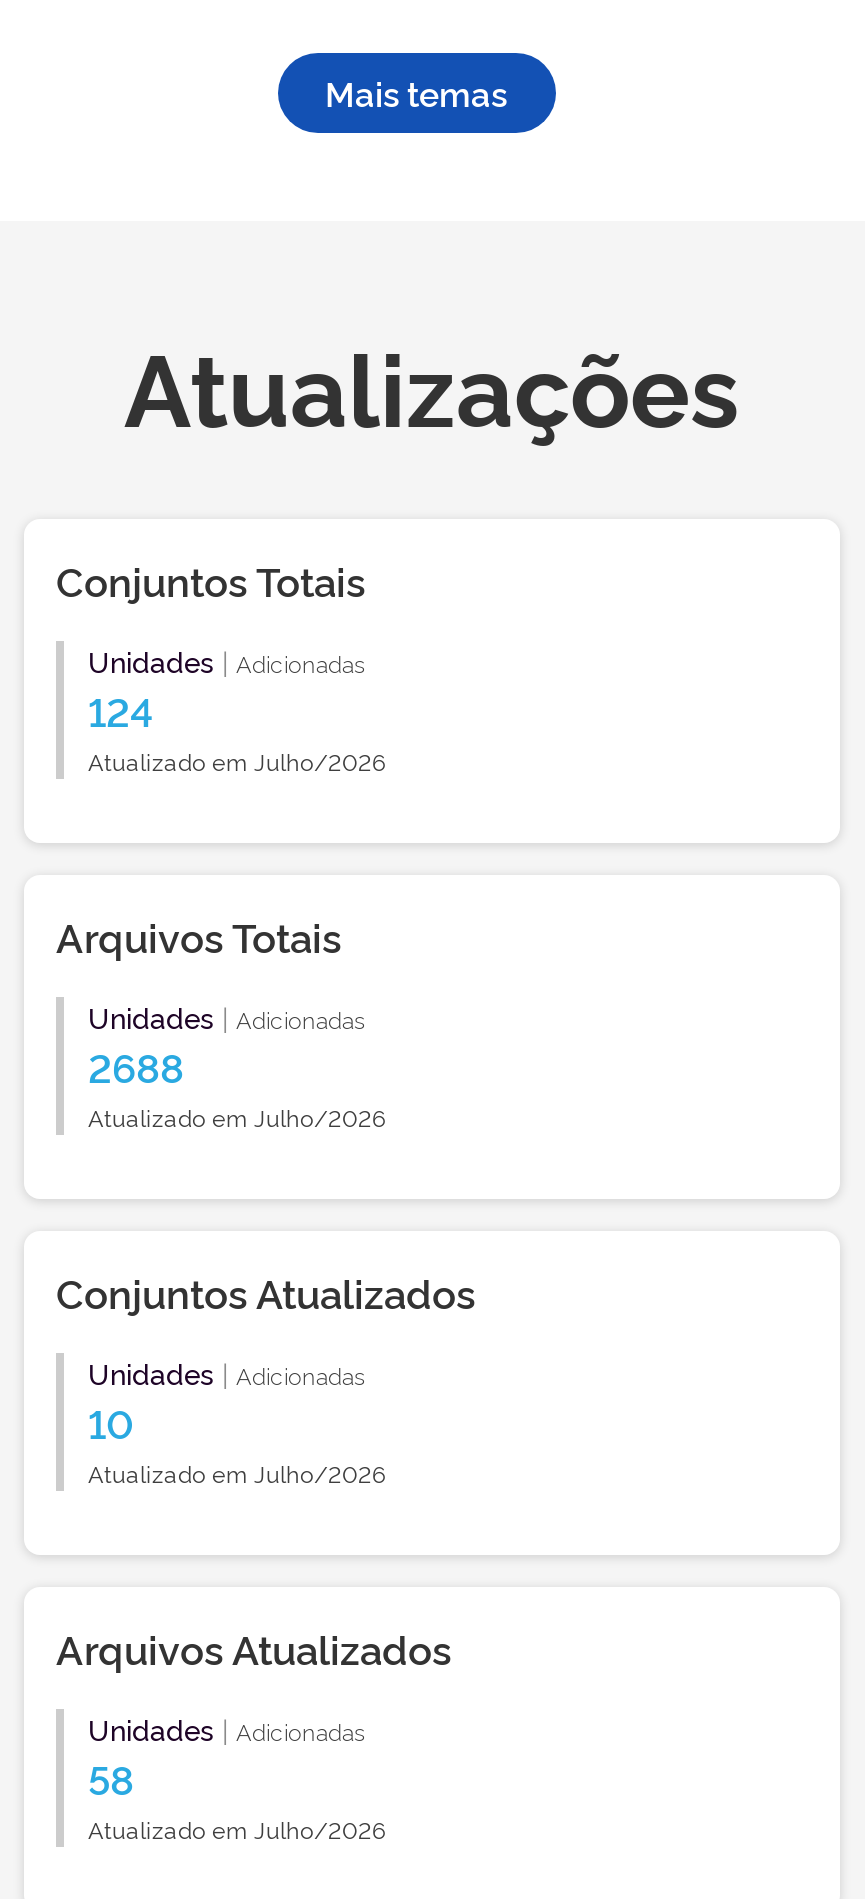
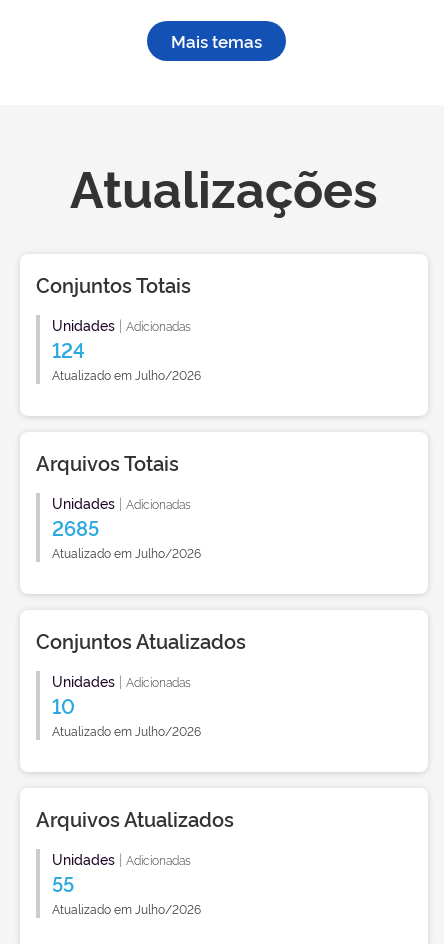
- 2688
+ 2685

- 58
+ 55
